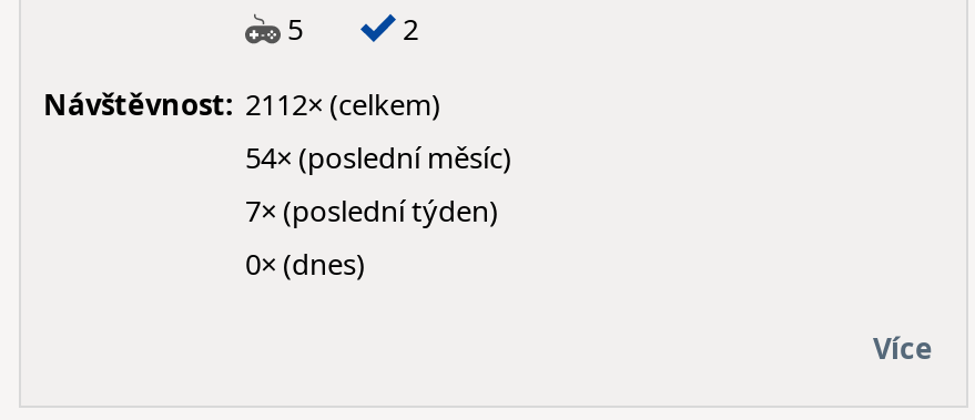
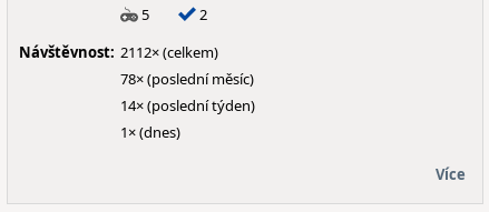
- 54× (poslední měsíc)
+ 78× (poslední měsíc)

- 7× (poslední týden)
+ 14× (poslední týden)

- 0× (dnes)
+ 1× (dnes)
